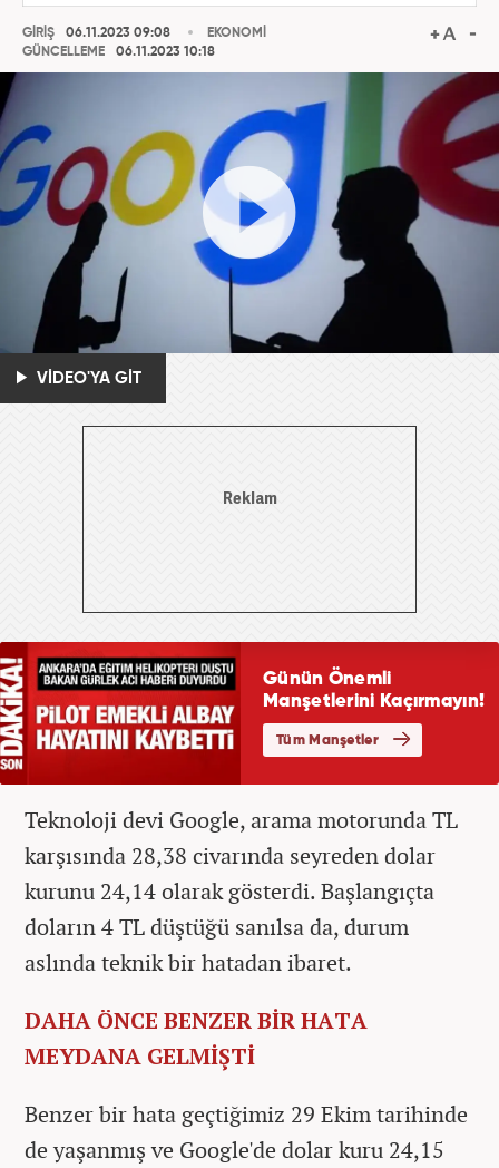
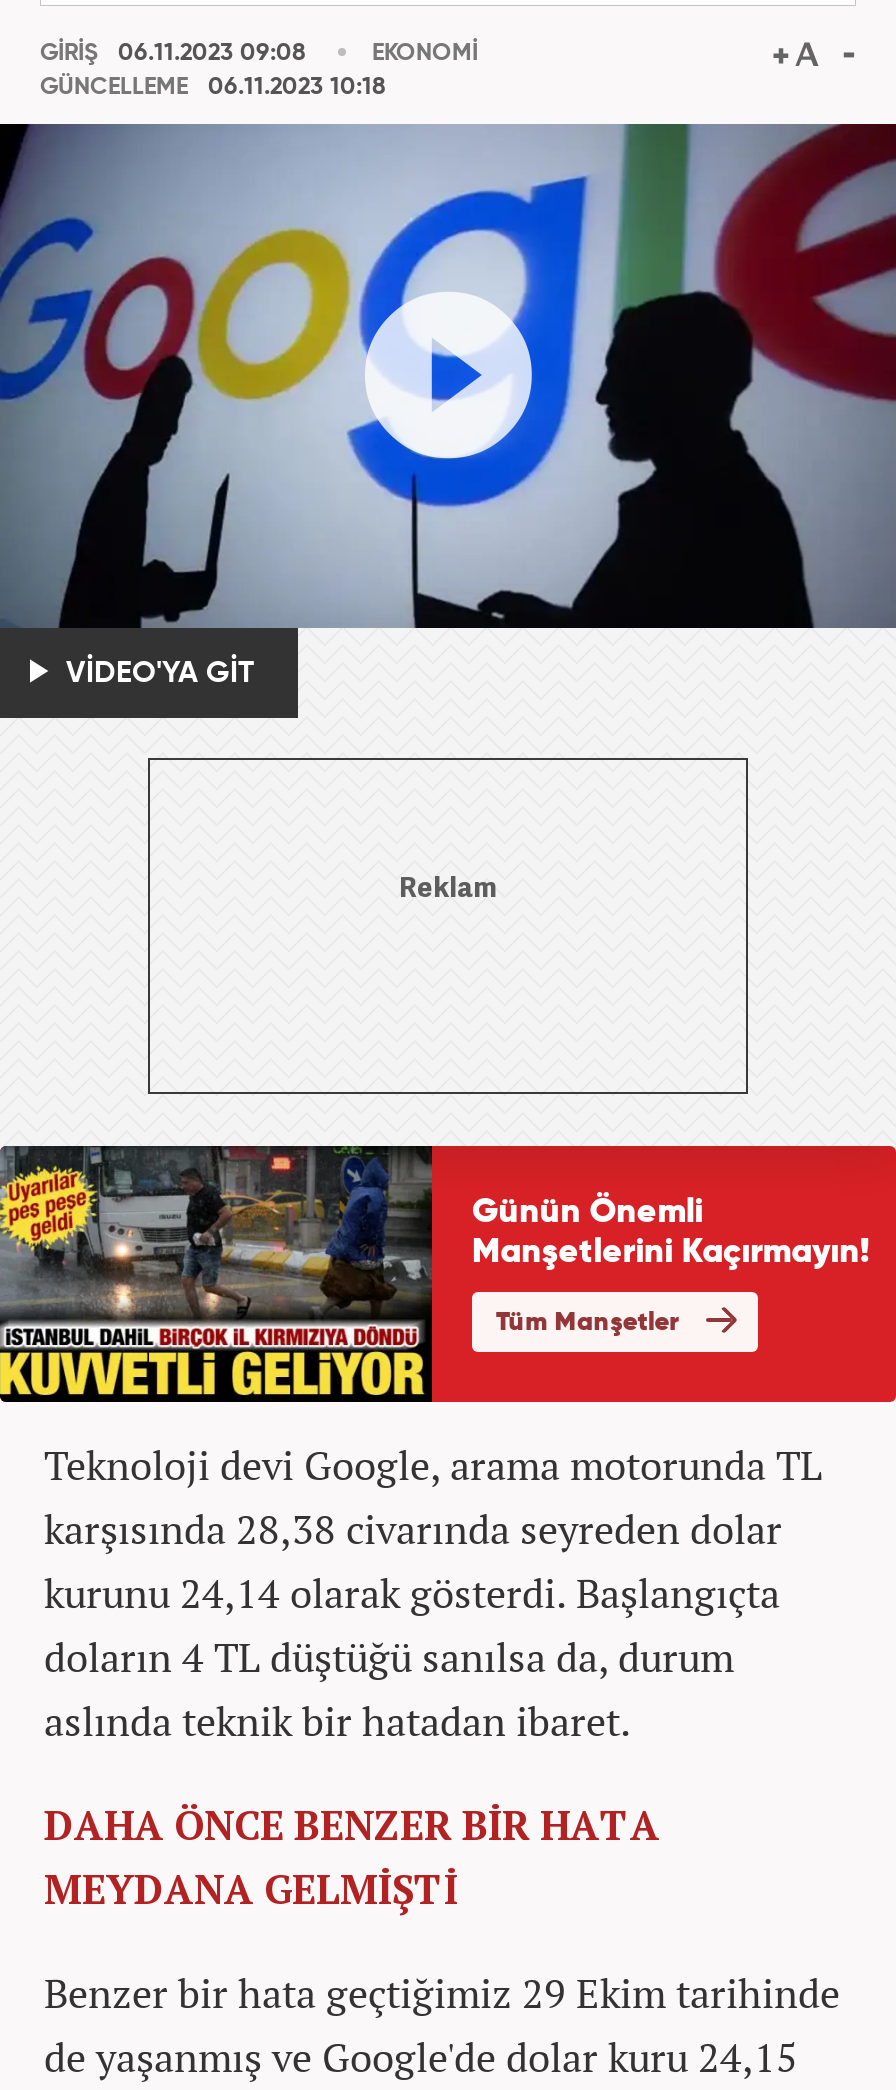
- [image]
+ [image]
